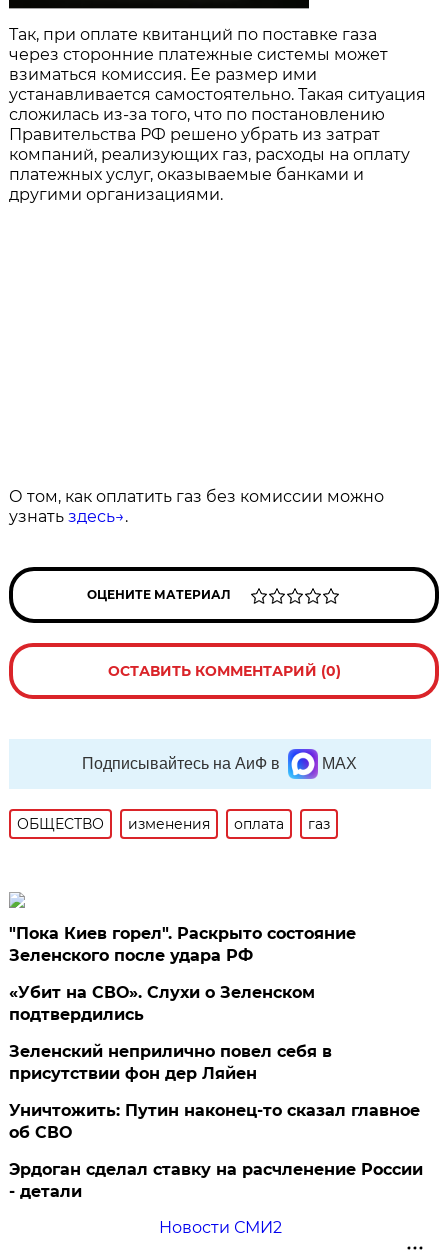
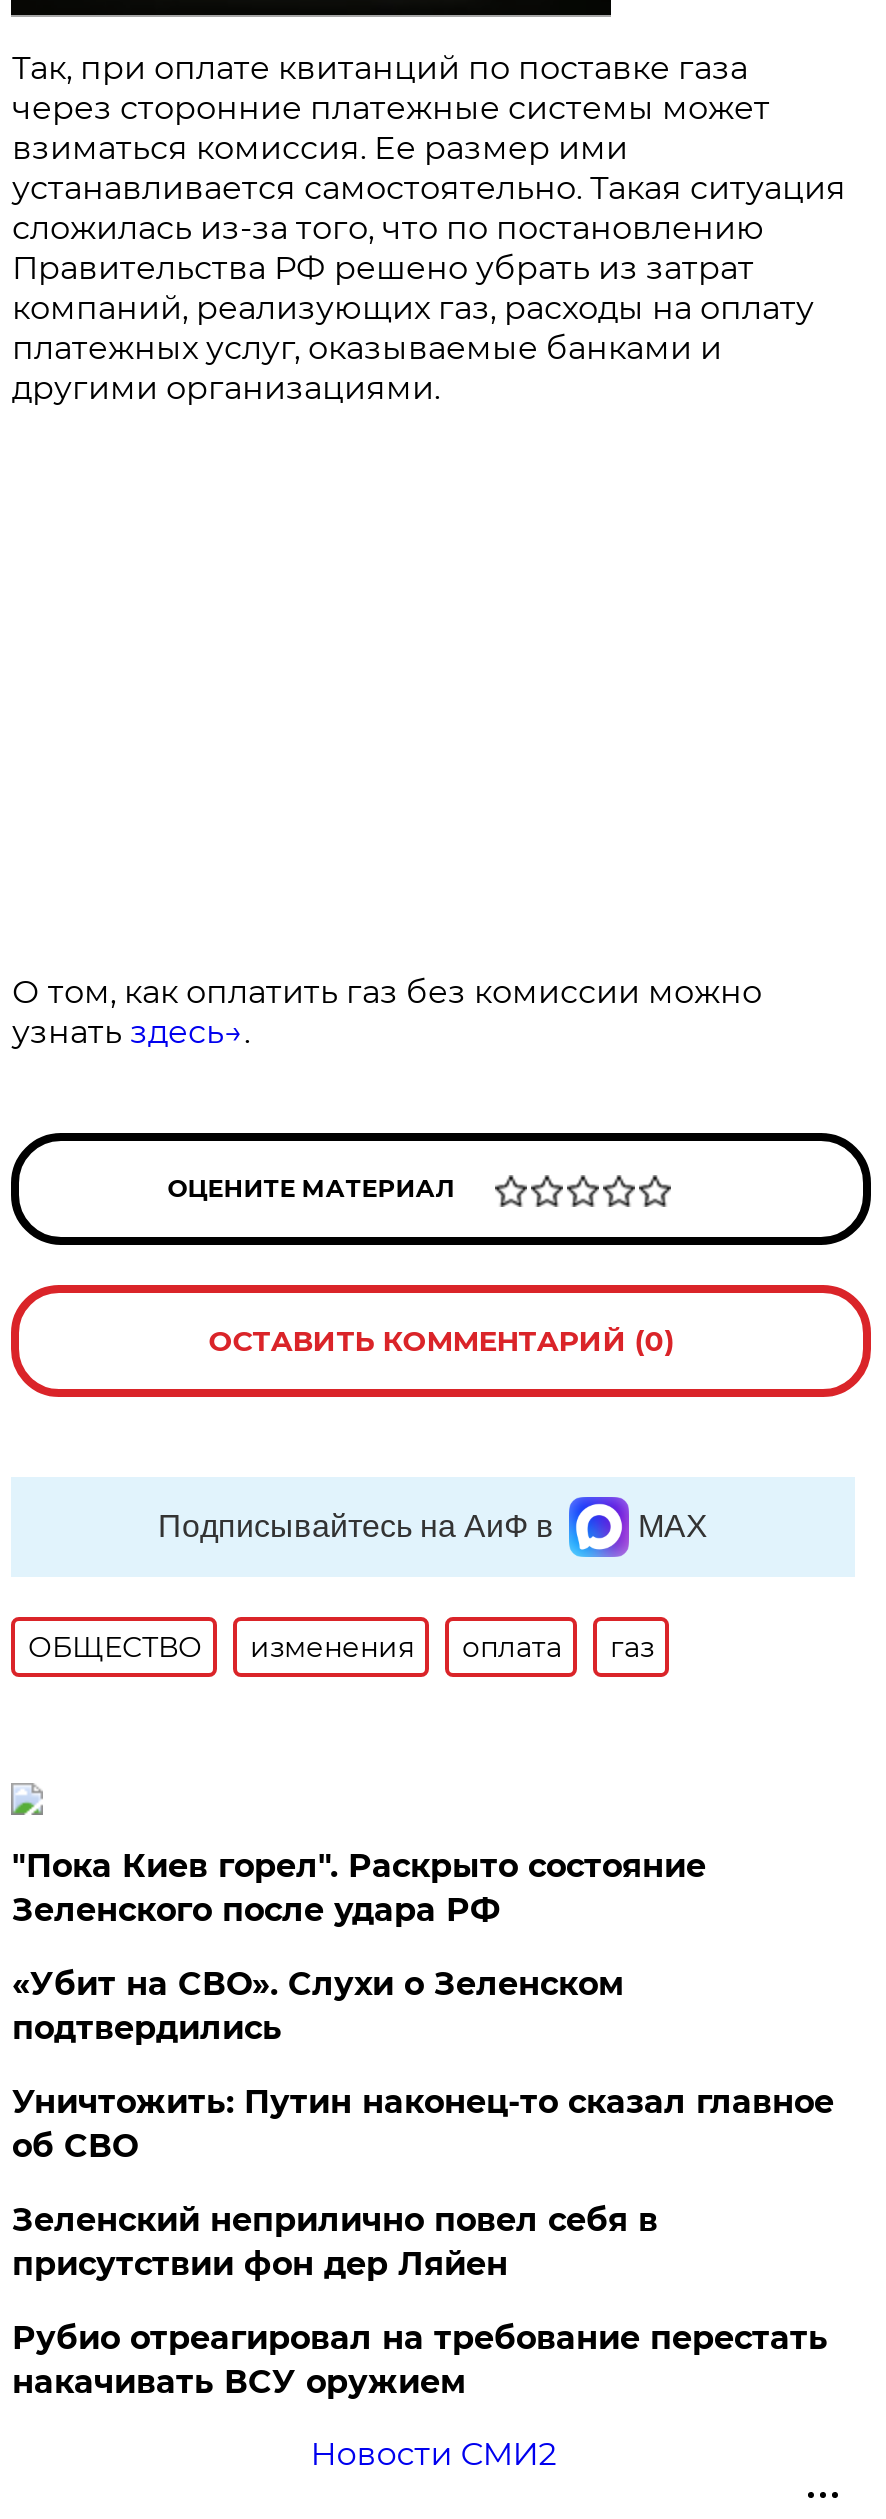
moved down: Зеленский неприлично повел cебя в | присутствии фон дер Ляйен

moved up: Уничтожить: Путин наконец-то сказал главное | об СВО

- Эрдоган сделал ставку на расчленение России
- - детали
+ Рубио отреагировал на требование перестать
+ накачивать ВСУ оружием
